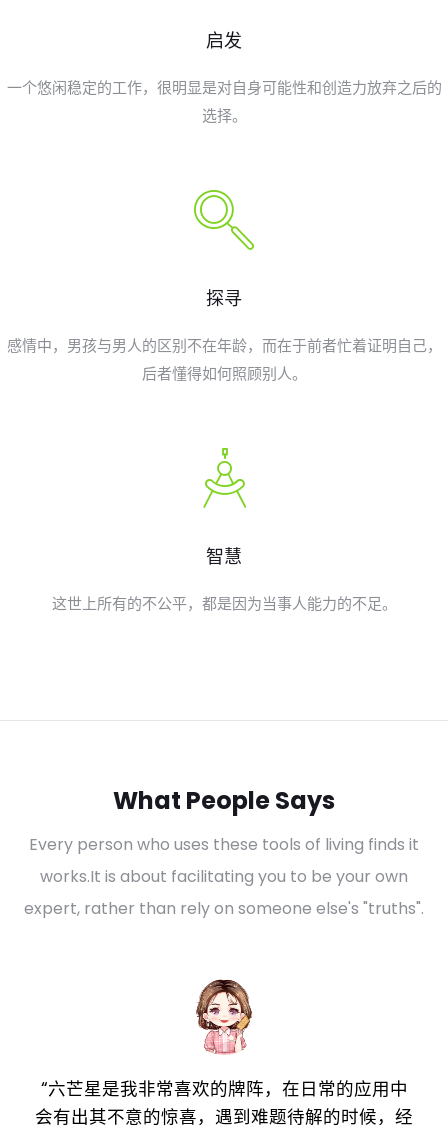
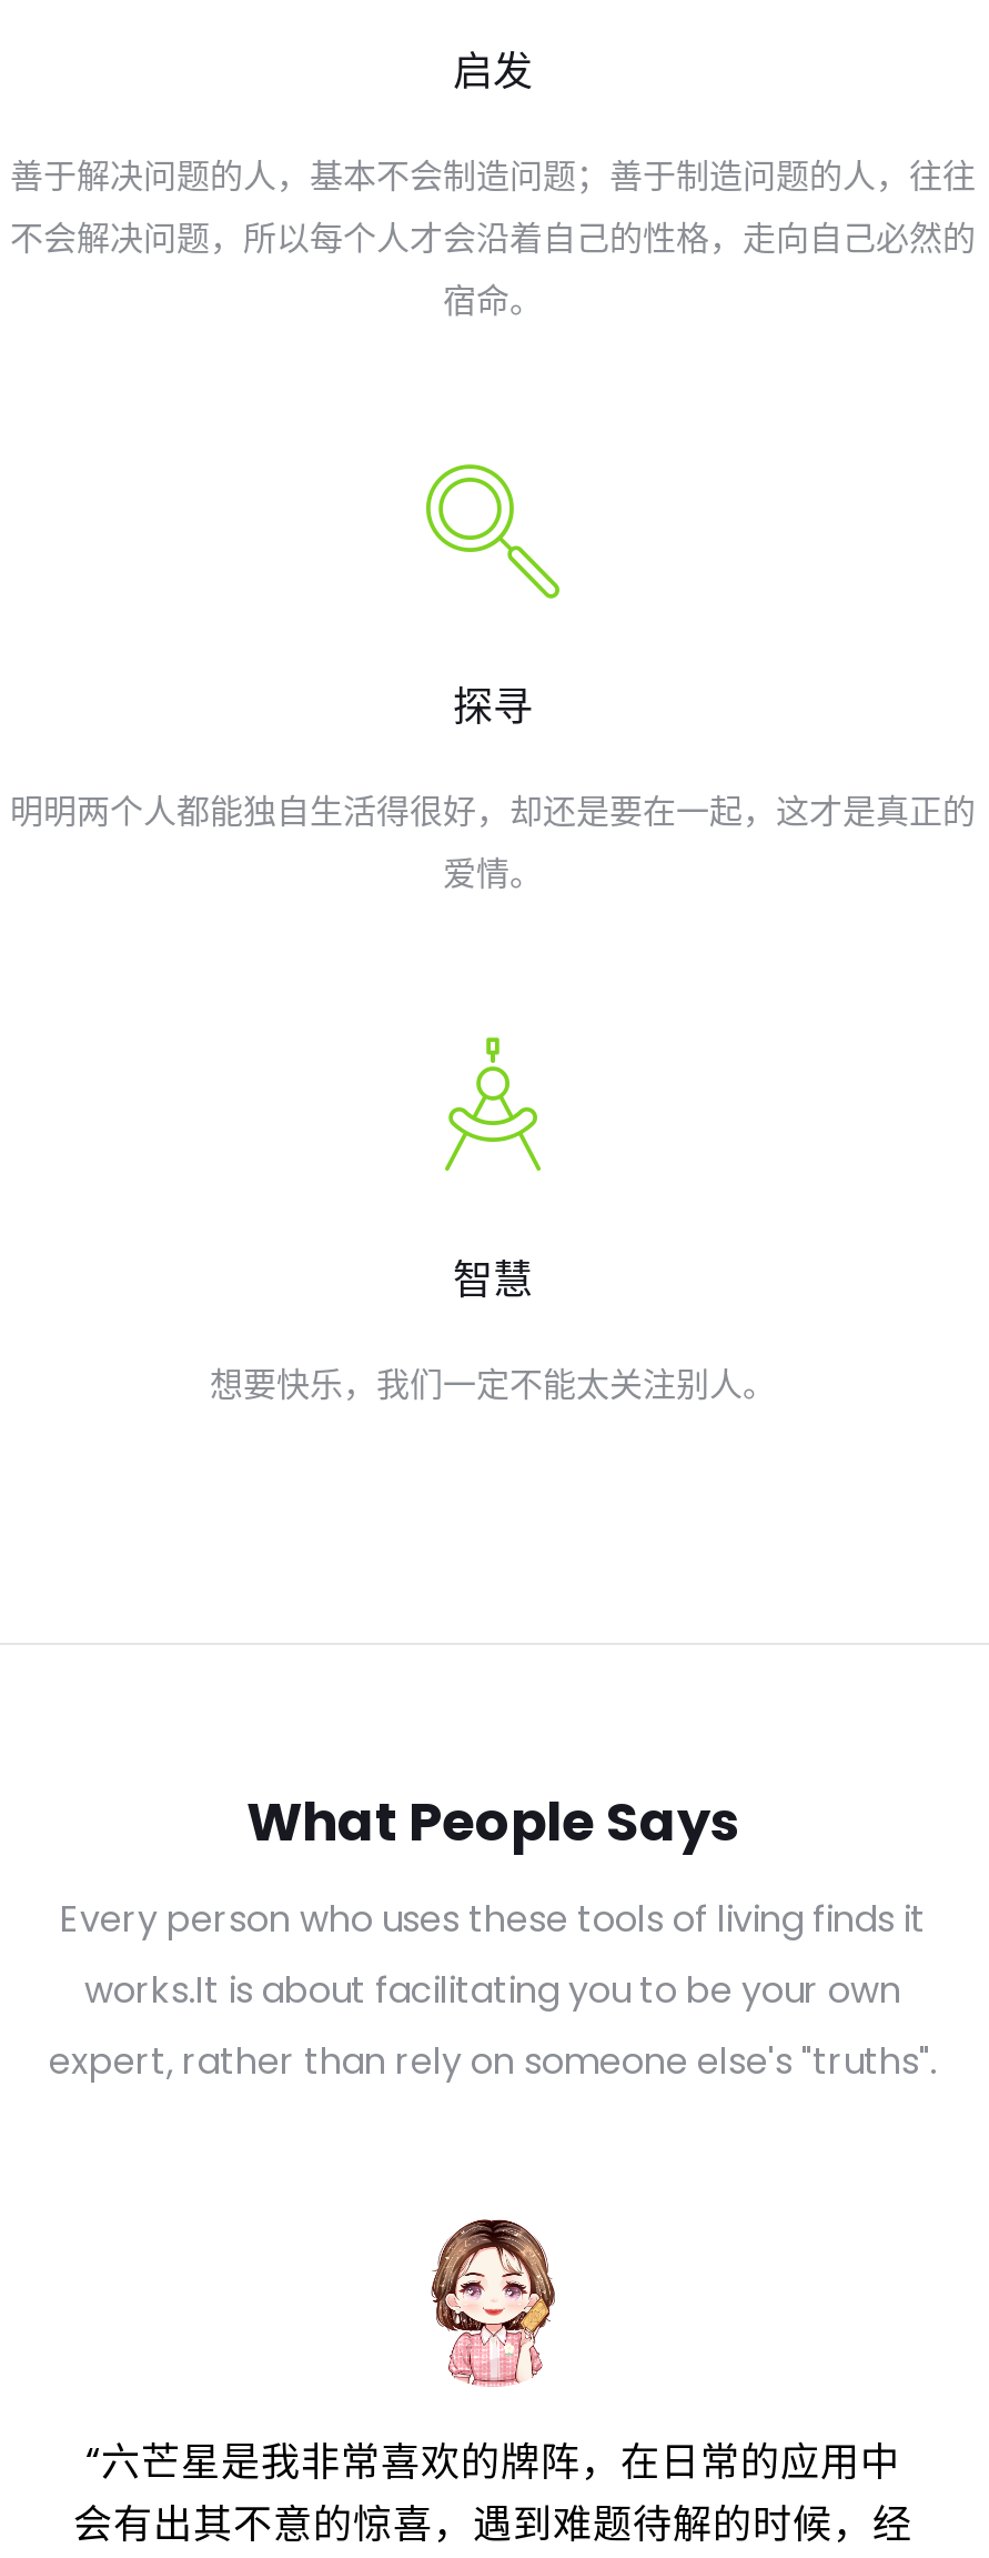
- 一个悠闲稳定的工作，很明显是对自身可能性和创造力放弃之后的
- 选择。
+ 善于解决问题的人，基本不会制造问题；善于制造问题的人，往往
+ 不会解决问题，所以每个人才会沿着自己的性格，走向自己必然的
+ 宿命。

- 感情中，男孩与男人的区别不在年龄，而在于前者忙着证明自己，
- 后者懂得如何照顾别人。
+ 明明两个人都能独自生活得很好，却还是要在一起，这才是真正的
+ 爱情。

- 这世上所有的不公平，都是因为当事人能力的不足。
+ 想要快乐，我们一定不能太关注别人。
